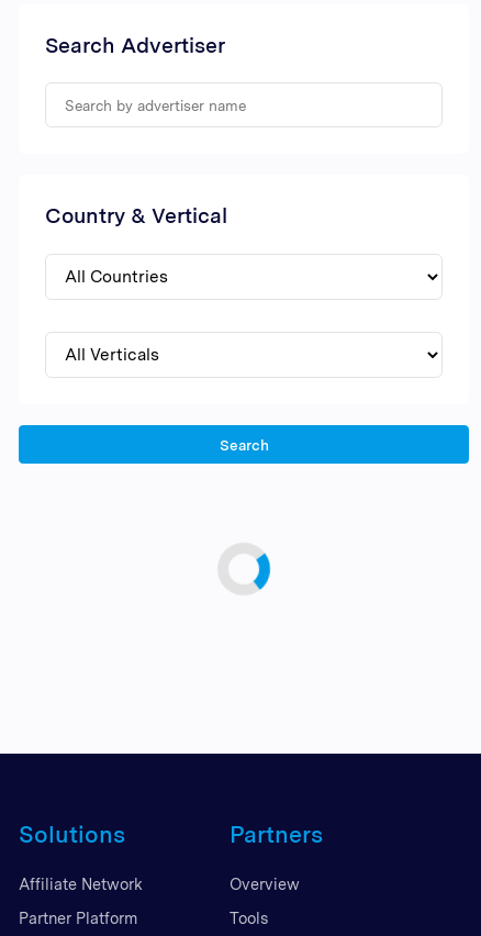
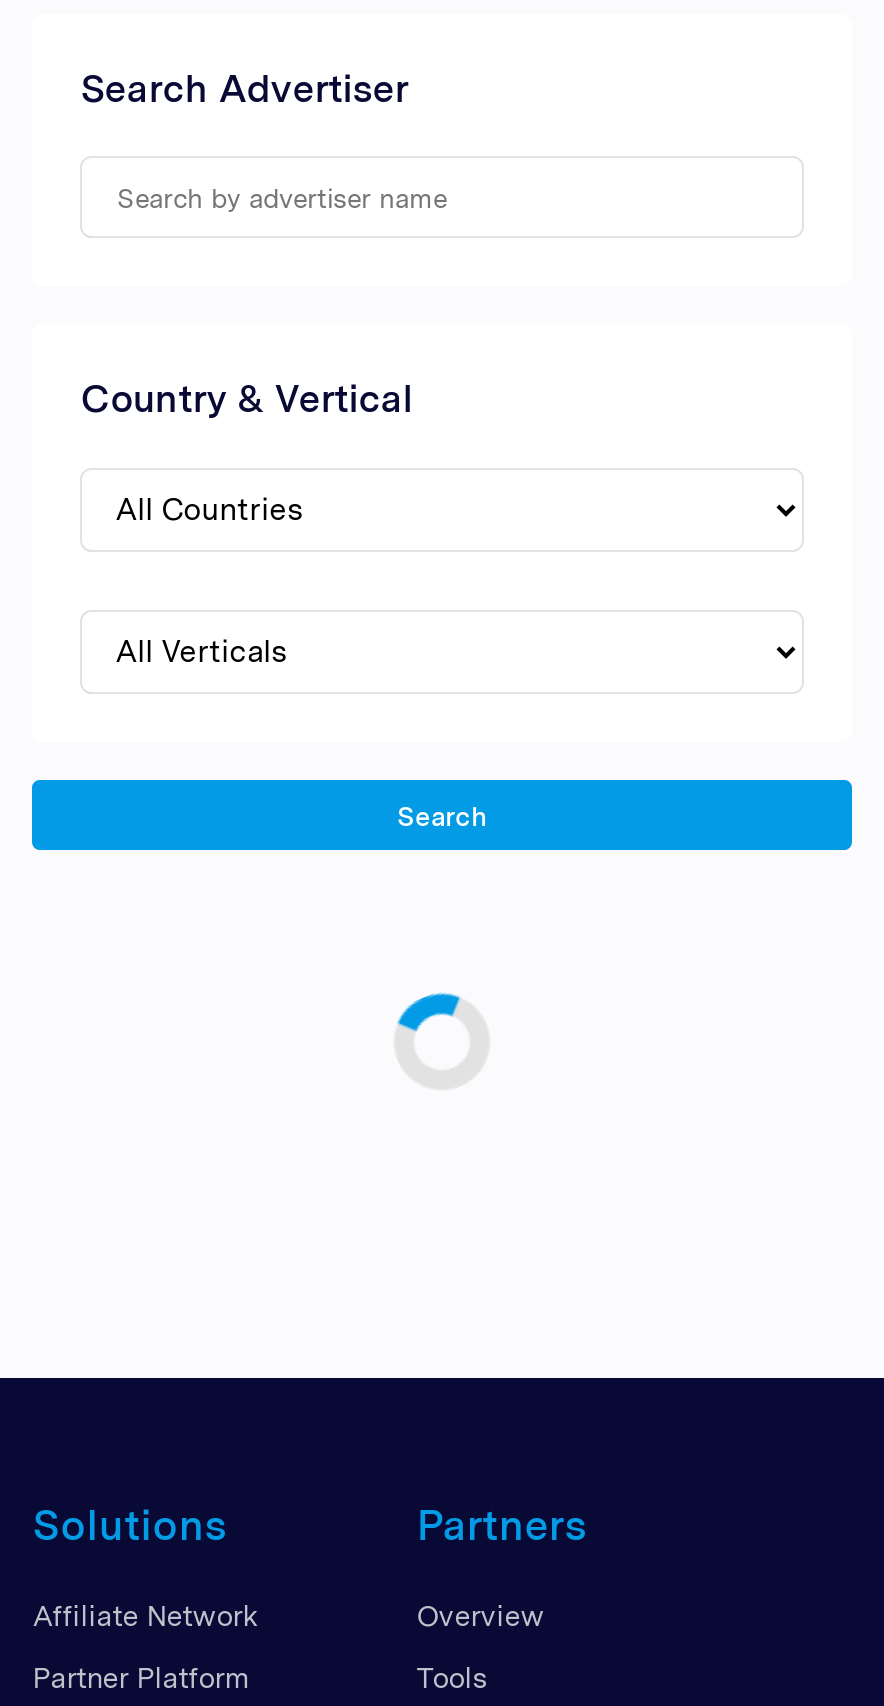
- [image]
+ [image]
